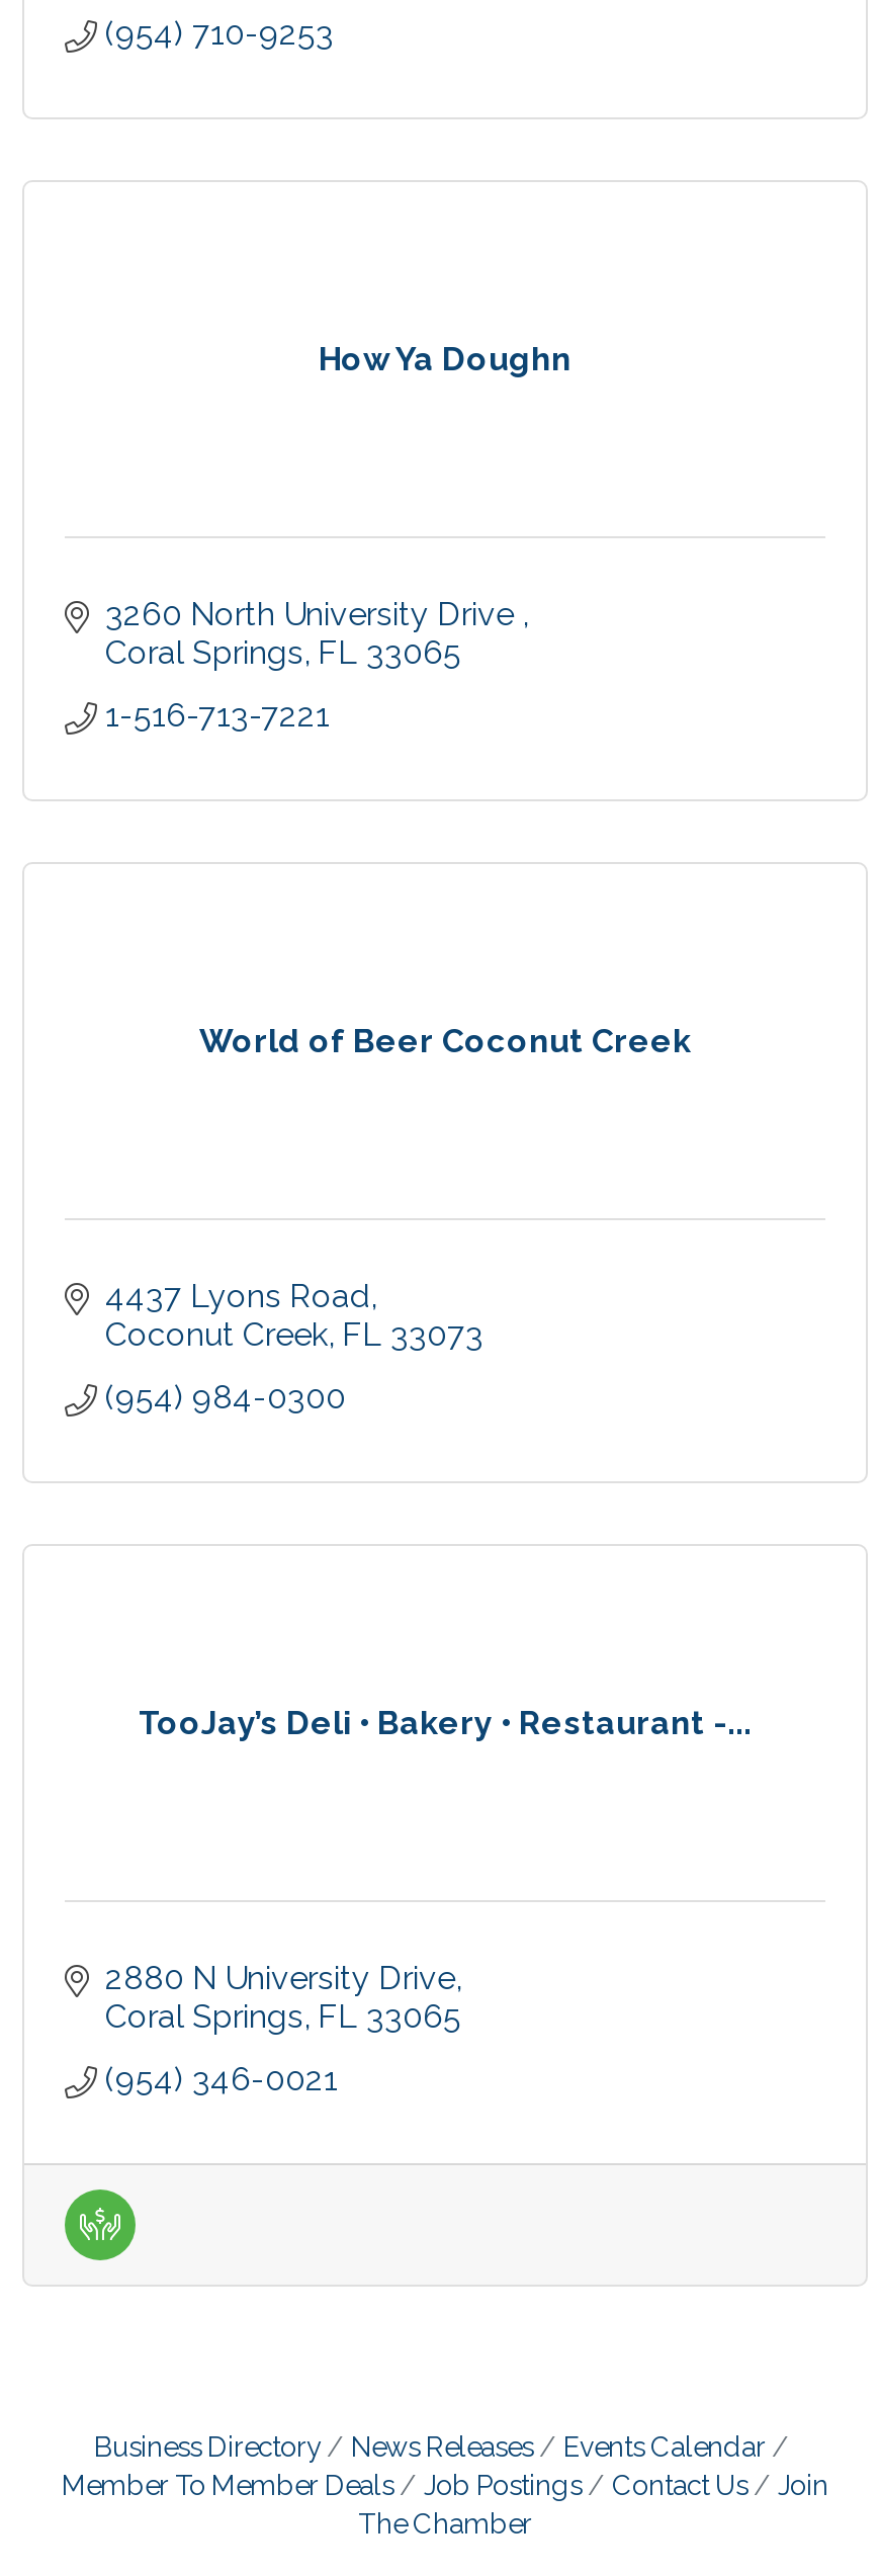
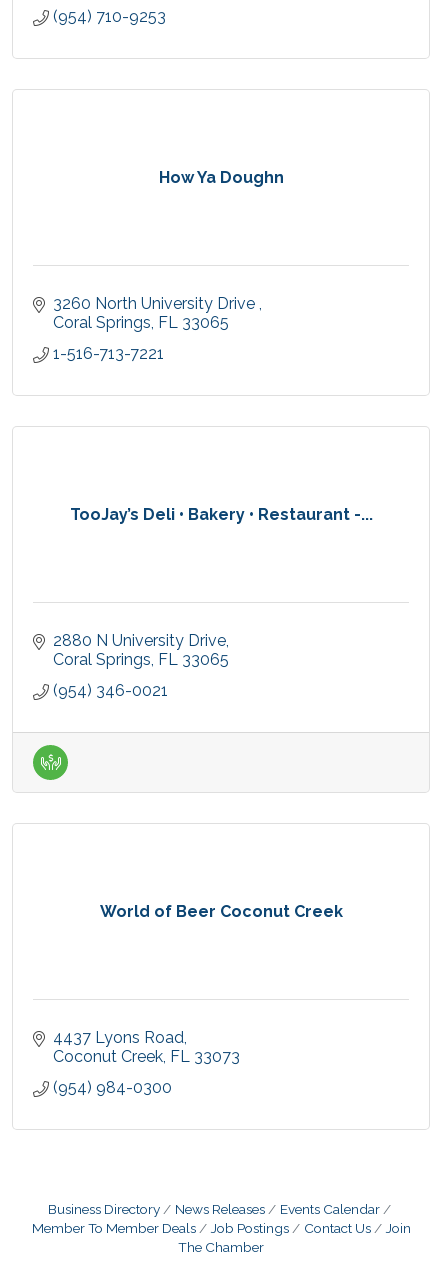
moved down: World of Beer Coconut Creek

moved down: 4437 Lyons Road | Coconut Creek FL 33073 | (954) 984-0300

moved up: TooJay’s Deli • Bakery • Restaurant -... | 2880 N University Drive | Coral Springs FL 33065 | (954) 346-0021
